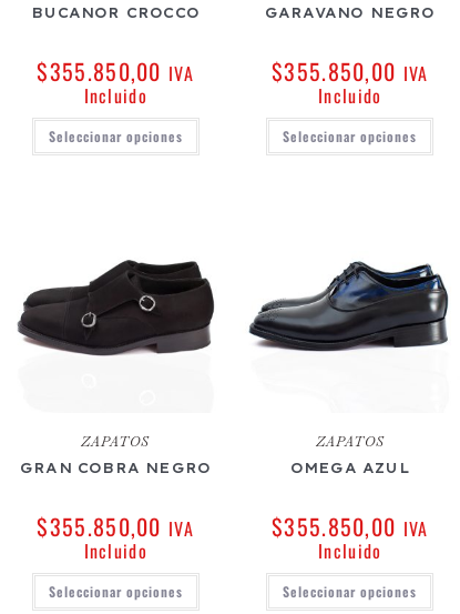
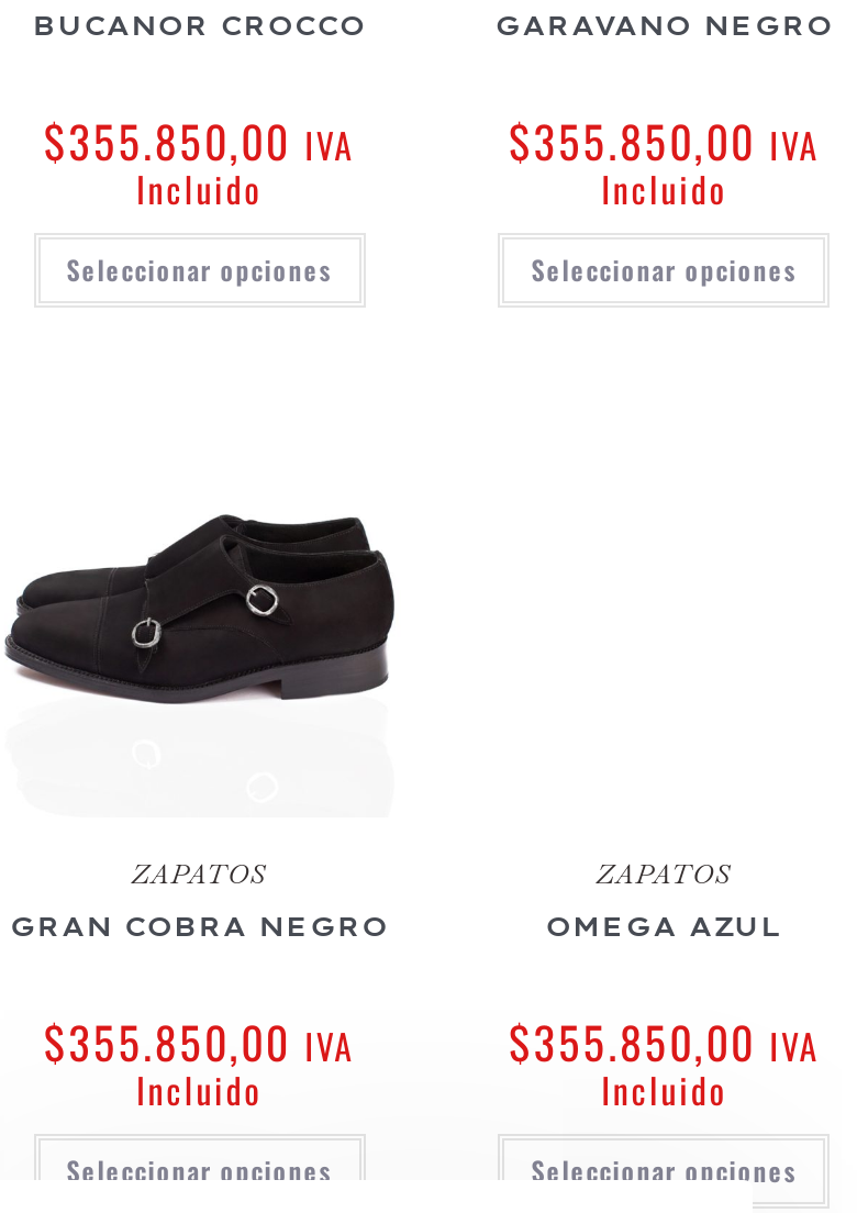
- [image]
